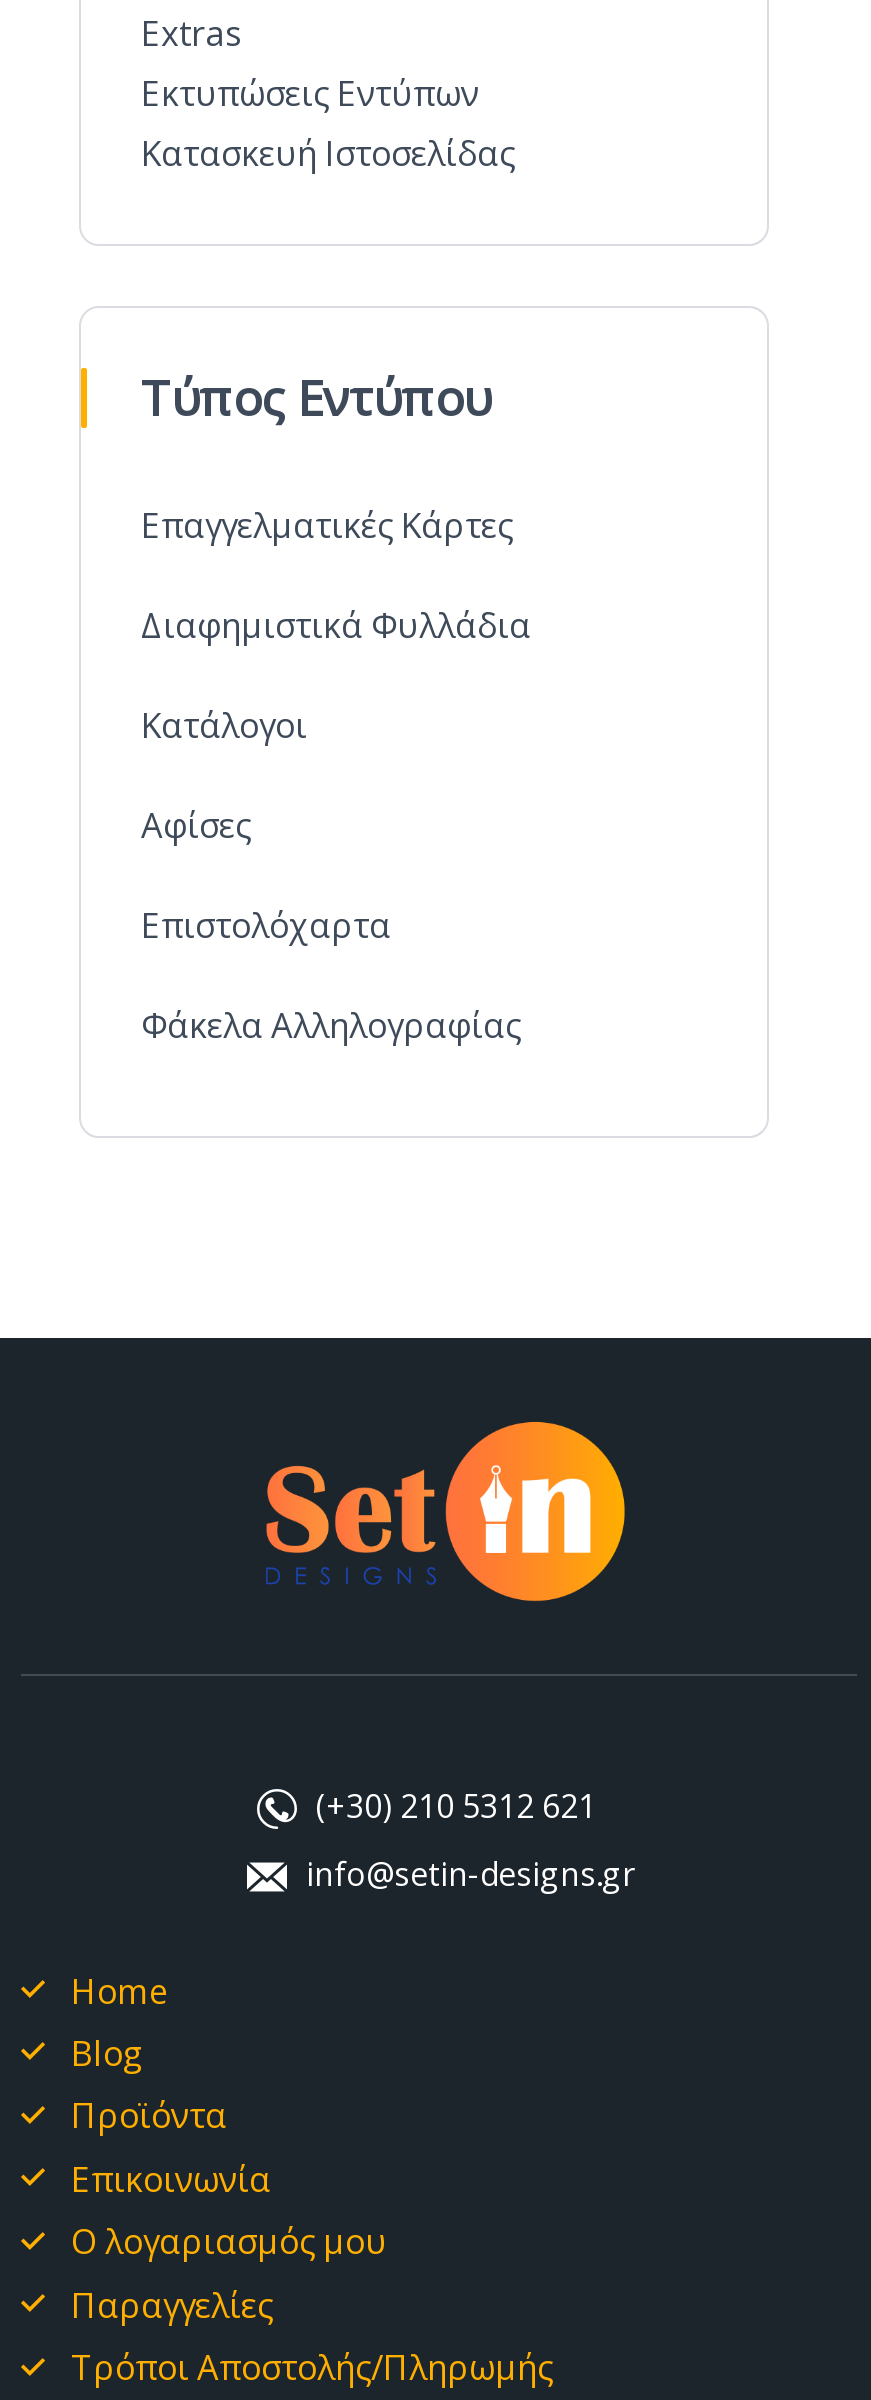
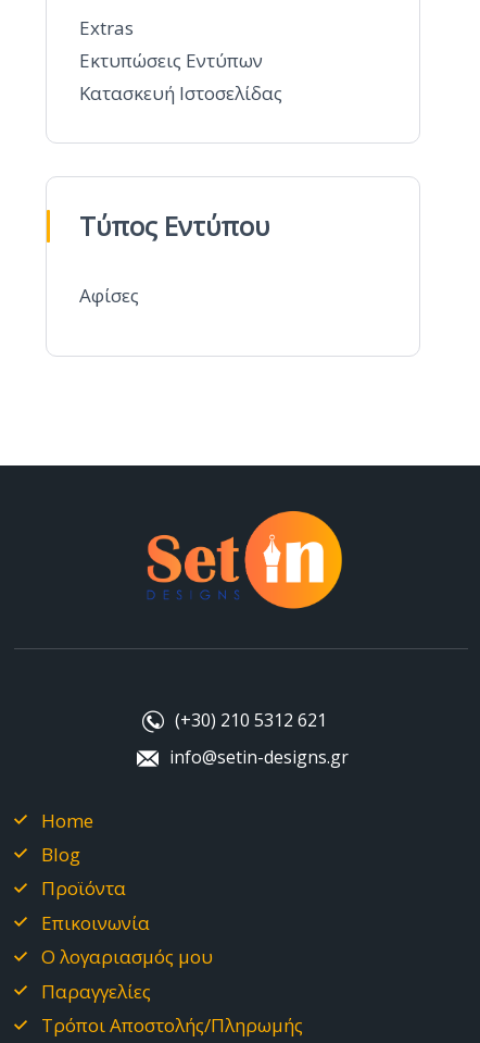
- Επαγγελματικές Κάρτες
- Διαφημιστικά Φυλλάδια
- Κατάλογοι

- Επιστολόχαρτα
- Φάκελα Αλληλογραφίας
